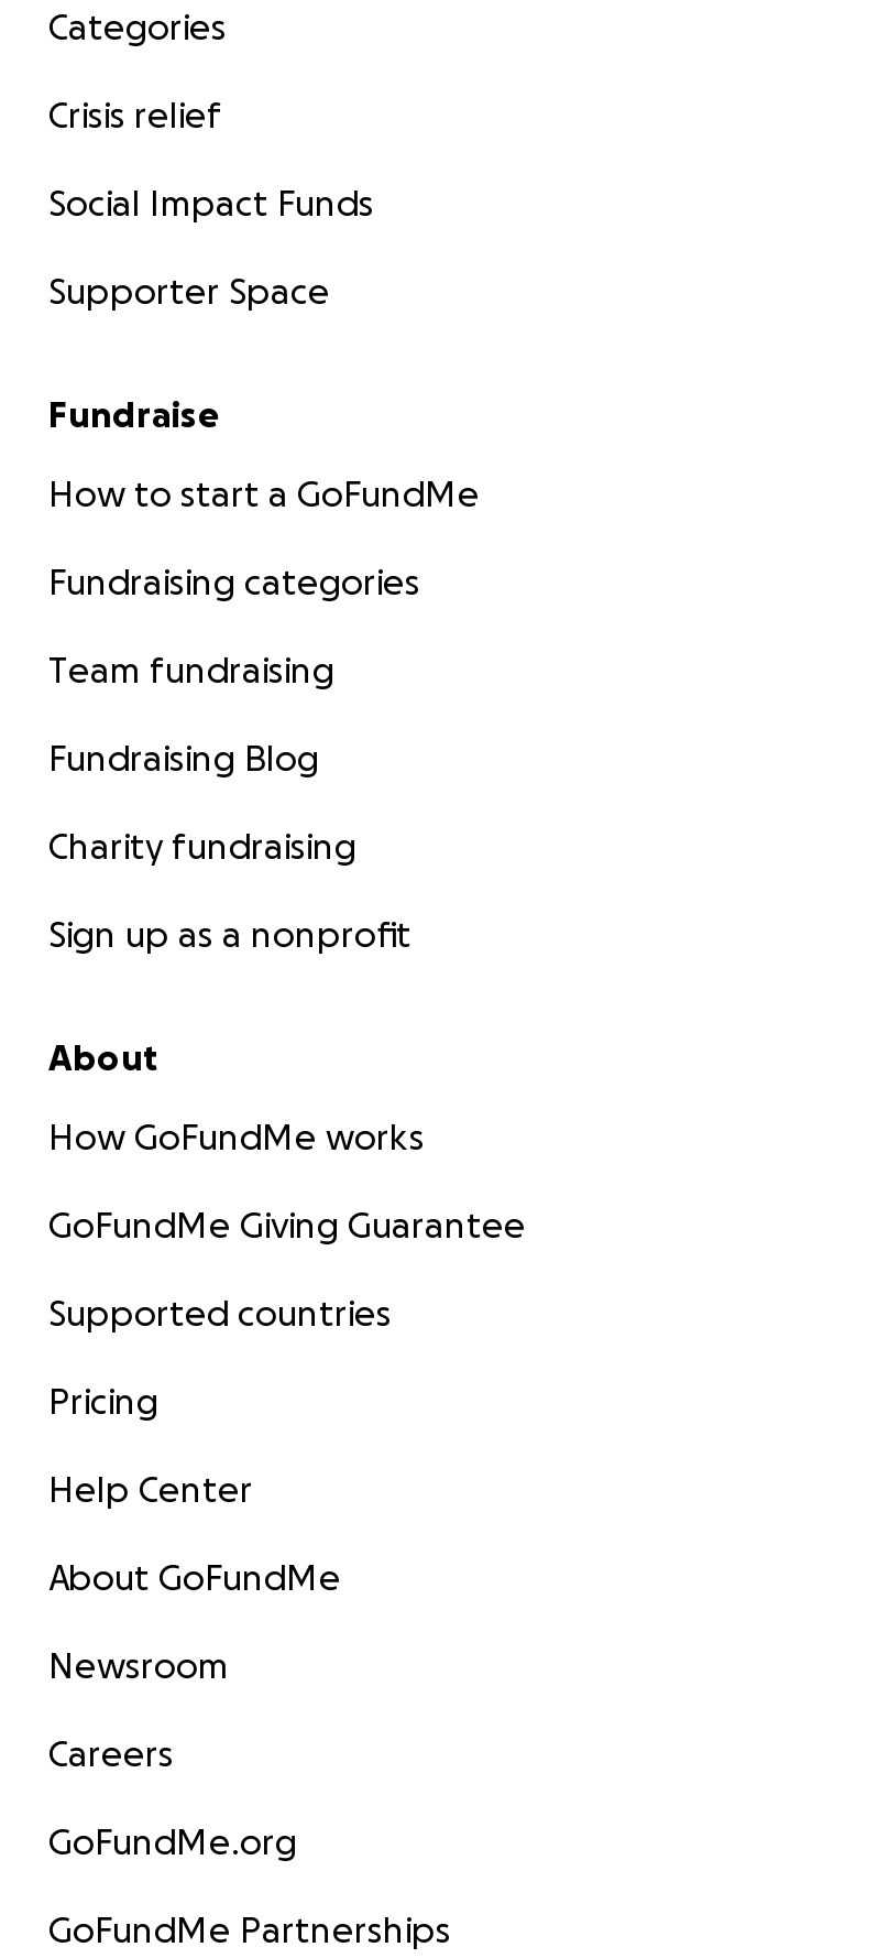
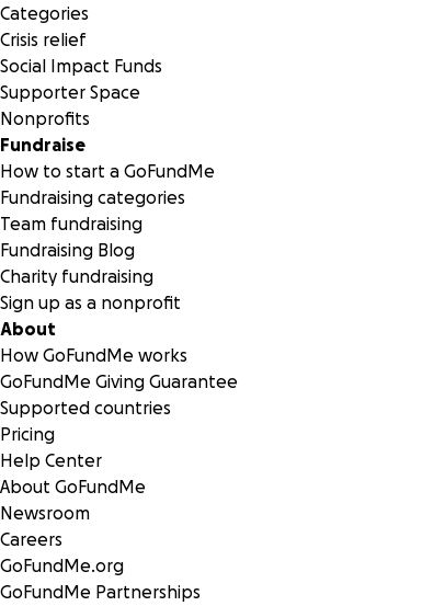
+ Nonprofits
